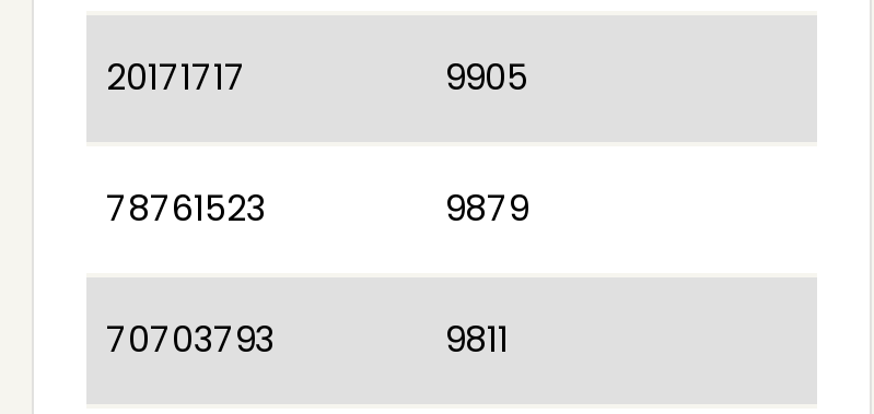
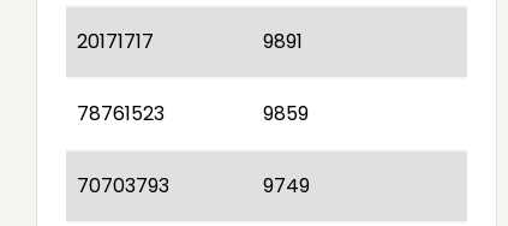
- 9905
+ 9891

- 9879
+ 9859

- 9811
+ 9749
